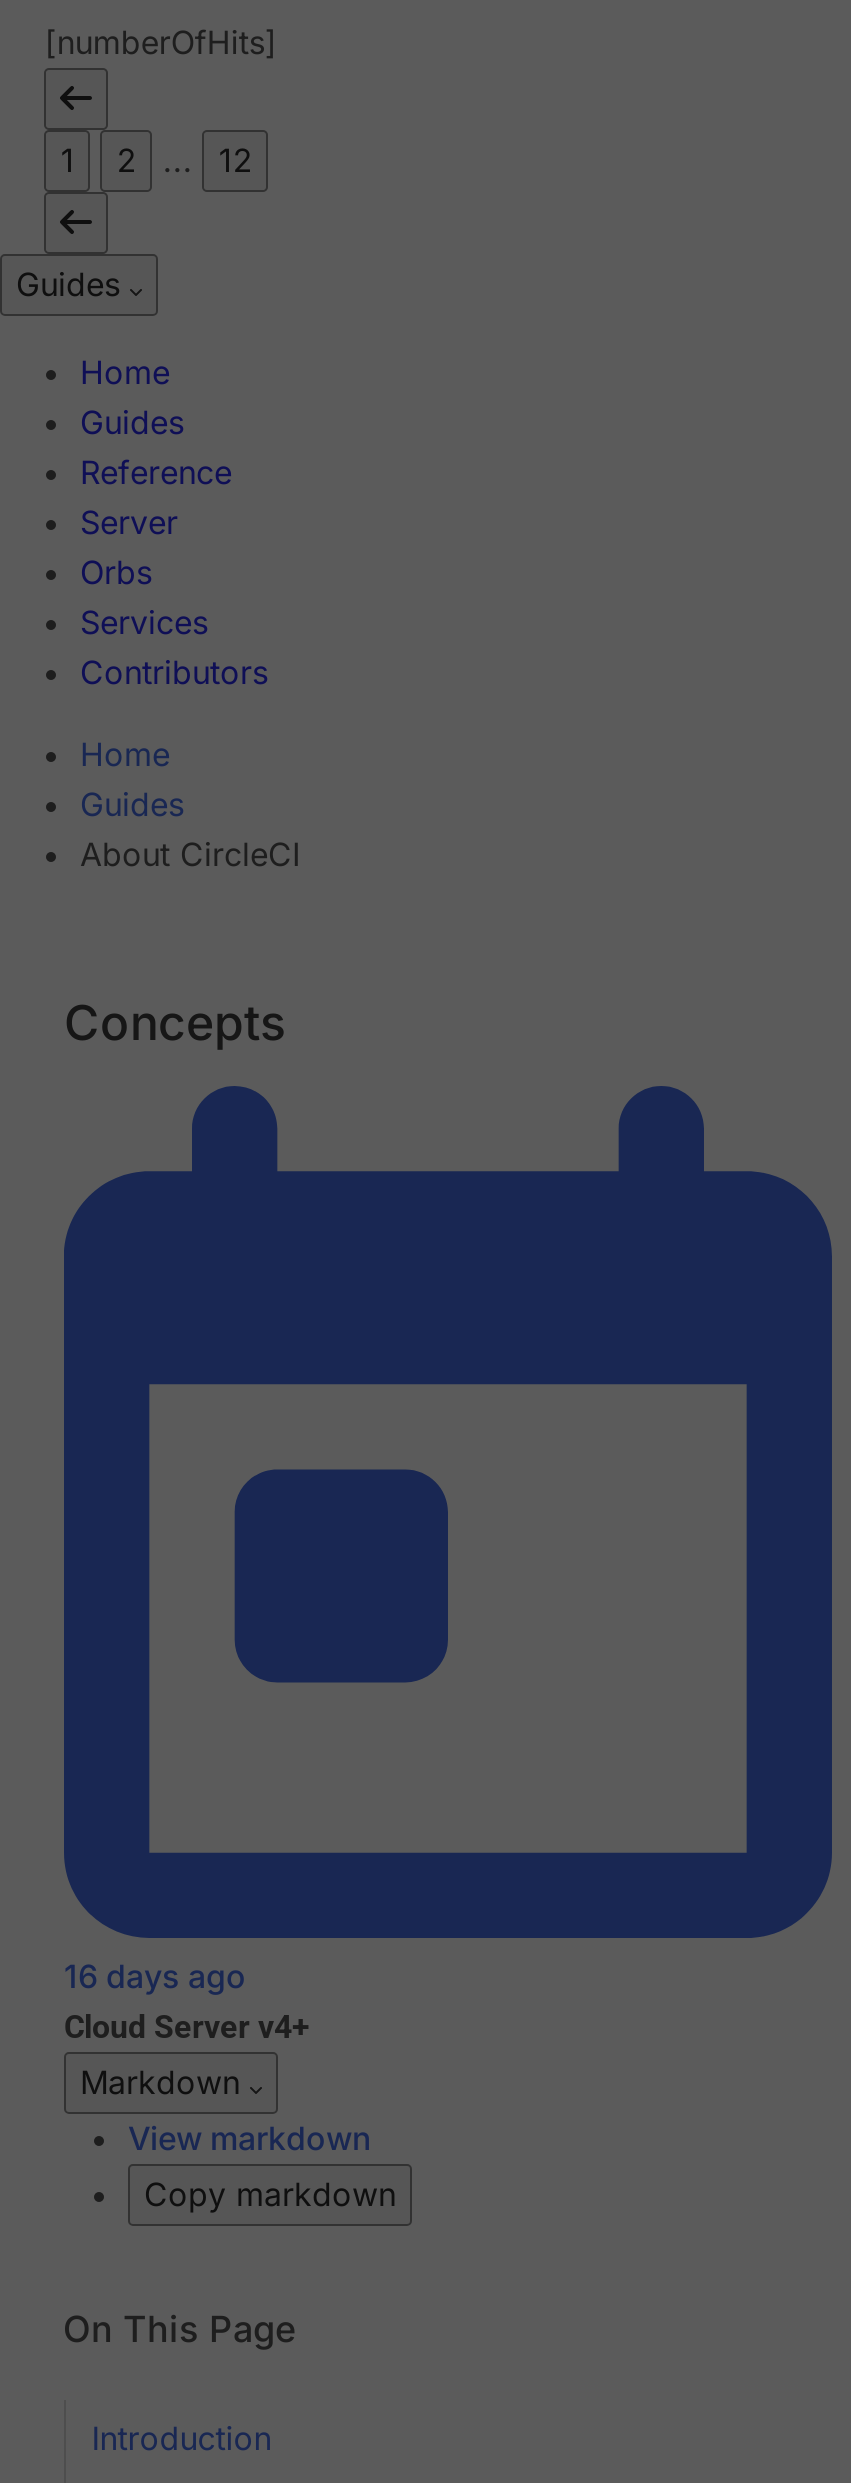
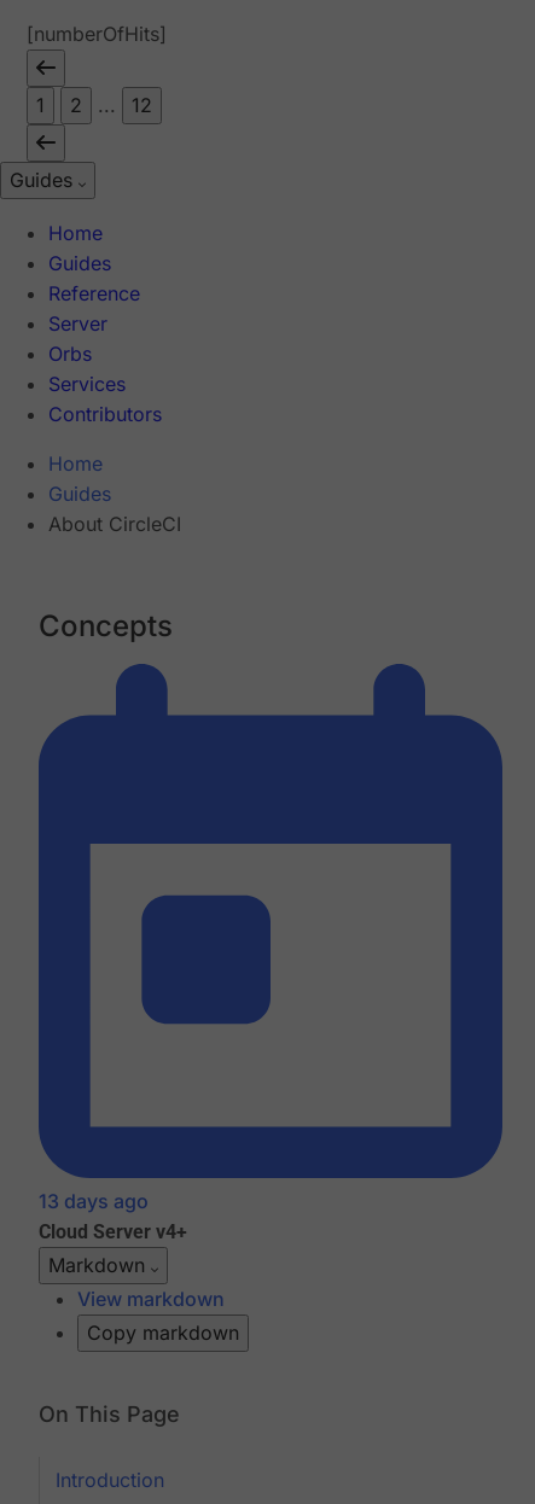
- 16 days ago
+ 13 days ago
